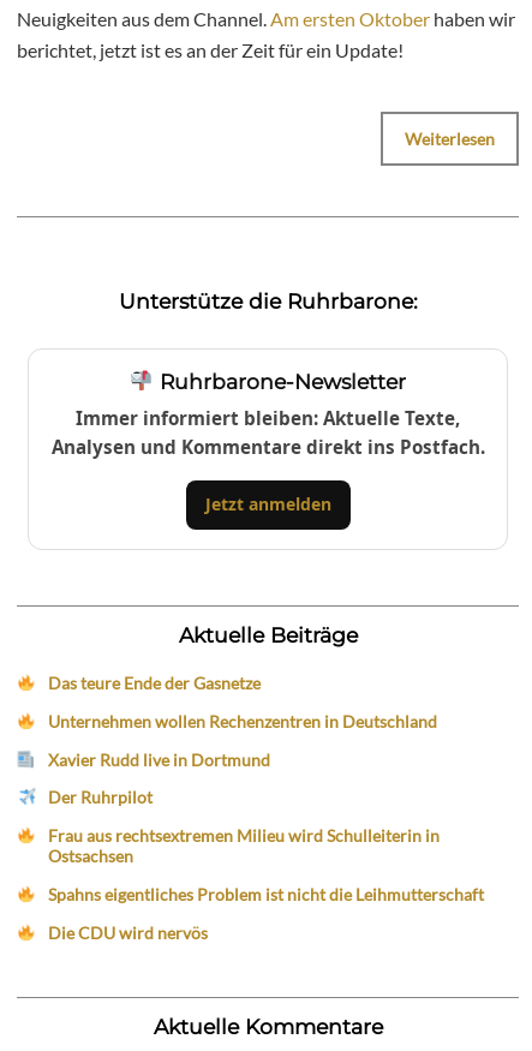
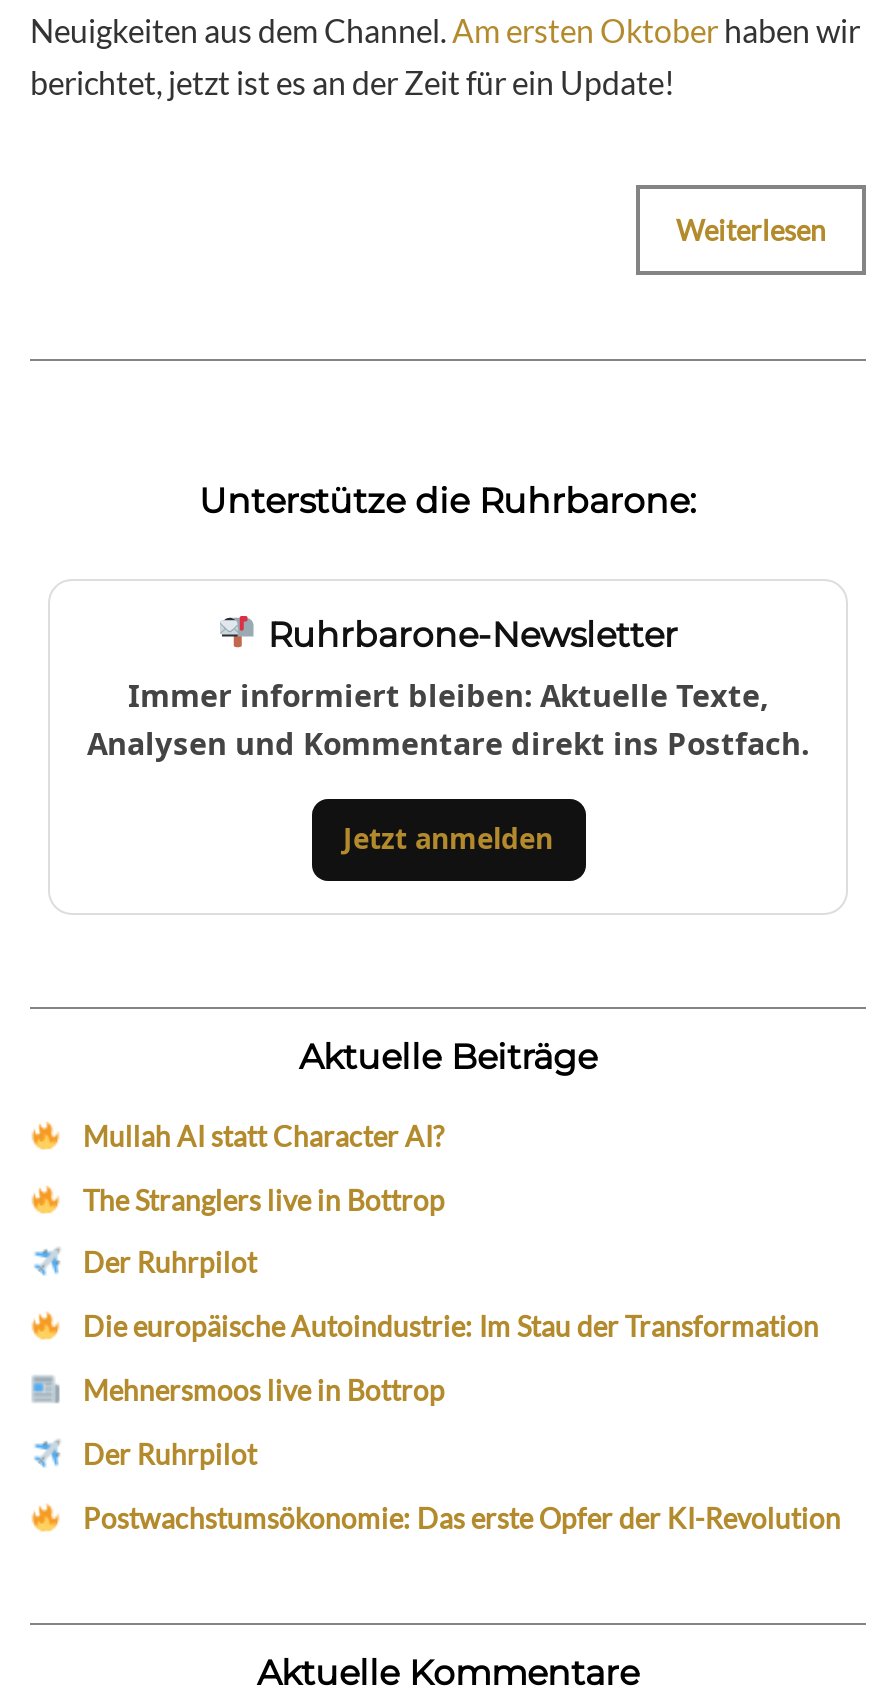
- Das teure Ende der Gasnetze
- Unternehmen wollen Rechenzentren in Deutschland
- Xavier Rudd live in Dortmund
+ Mullah AI statt Character AI?
+ The Stranglers live in Bottrop

- Frau aus rechtsextremen Milieu wird Schulleiterin in
- Ostsachsen
- Spahns eigentliches Problem ist nicht die Leihmutterschaft
- Die CDU wird nervös
+ Die europäische Autoindustrie: Im Stau der Transformation
+ Mehnersmoos live in Bottrop
+ Der Ruhrpilot
+ Postwachstumsökonomie: Das erste Opfer der KI-Revolution
